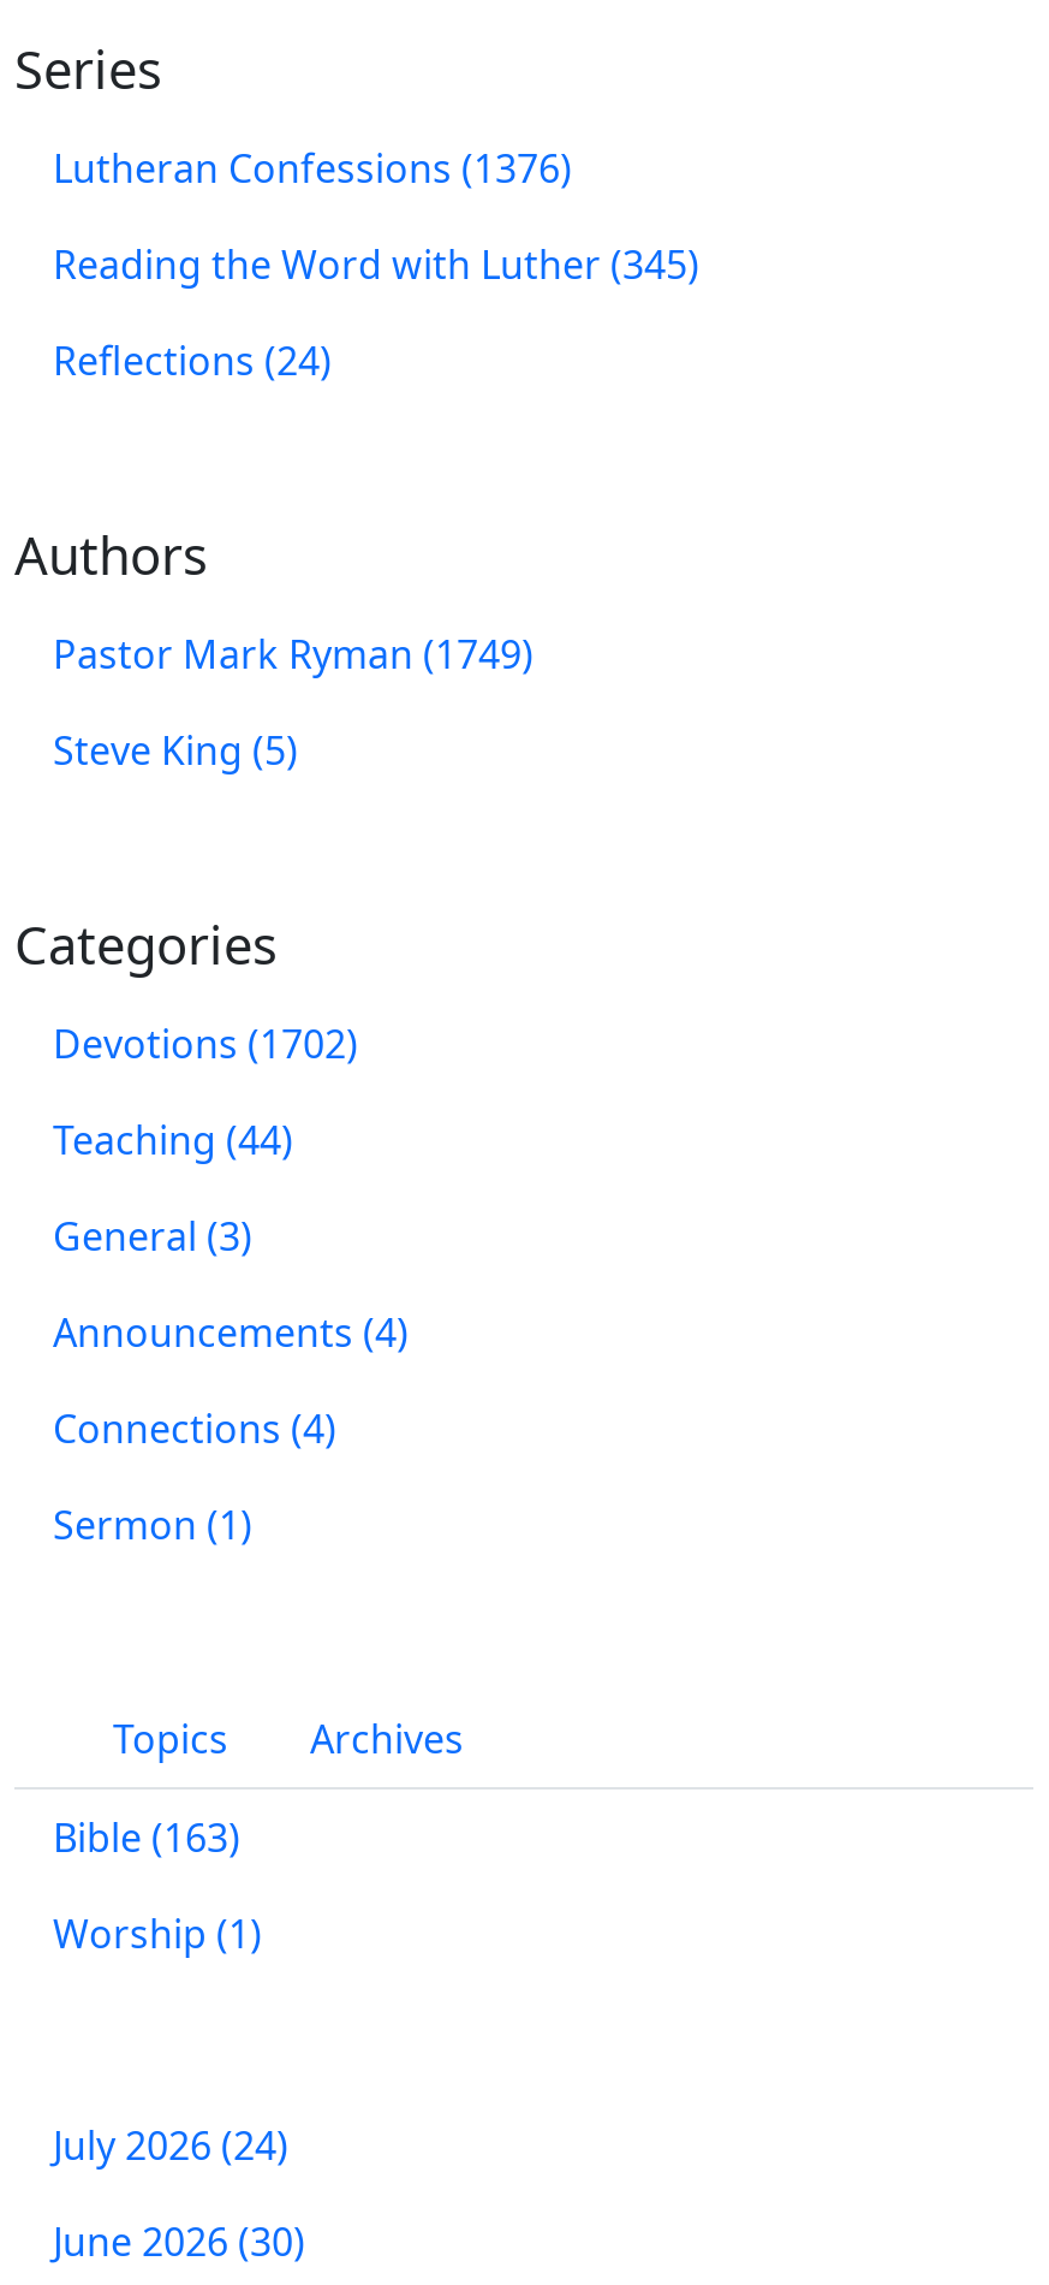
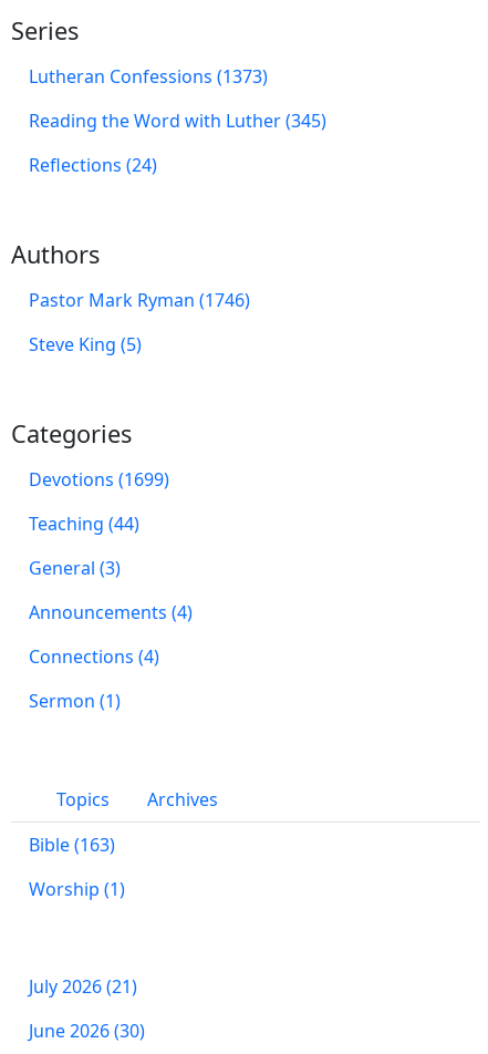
- Lutheran Confessions (1376)
+ Lutheran Confessions (1373)

- Pastor Mark Ryman (1749)
+ Pastor Mark Ryman (1746)

- Devotions (1702)
+ Devotions (1699)

- July 2026 (24)
+ July 2026 (21)
